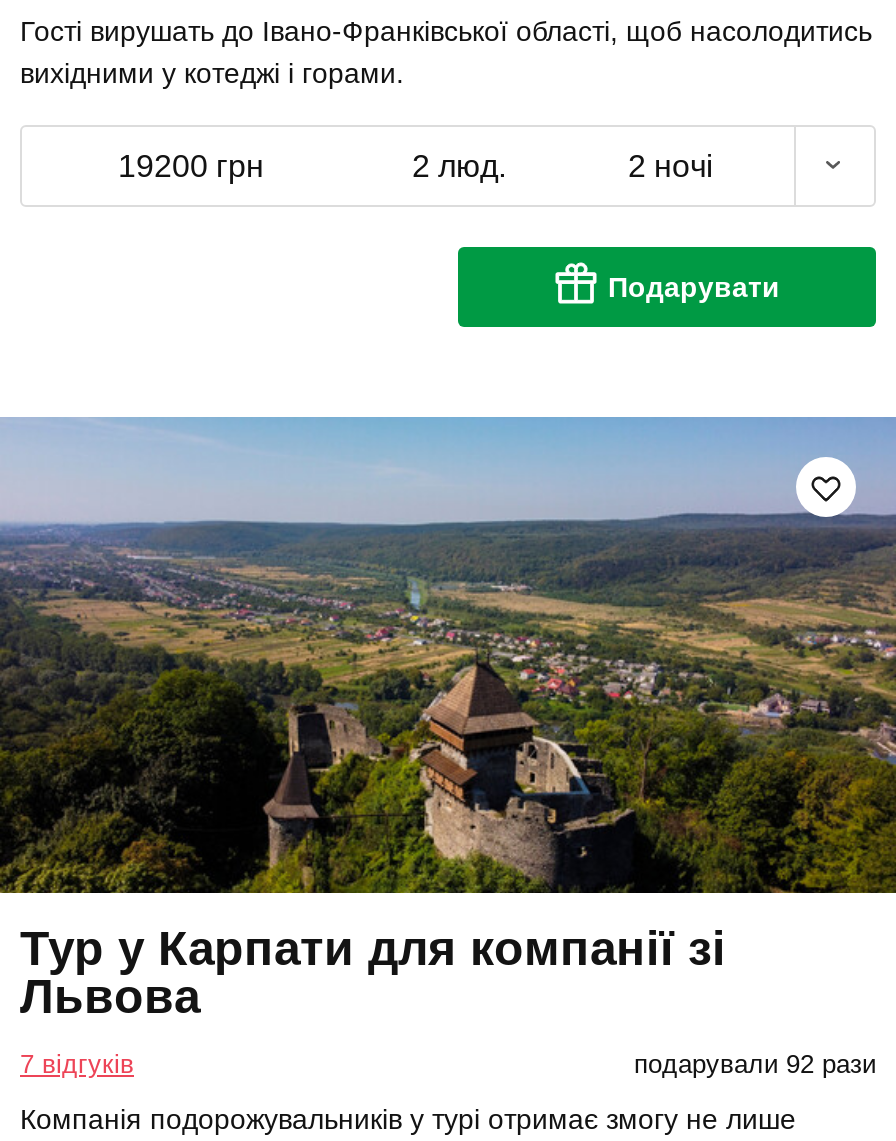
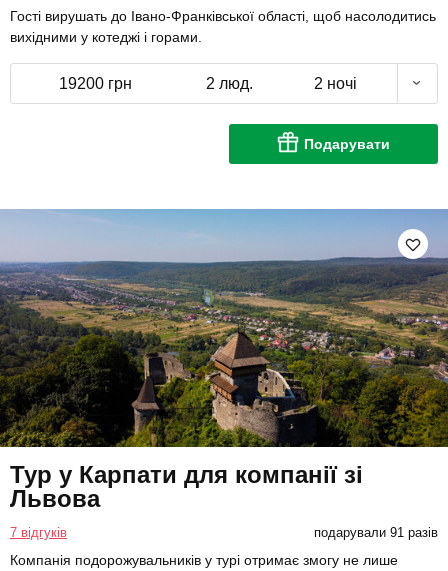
- подарували 92 рази
+ подарували 91 разів
